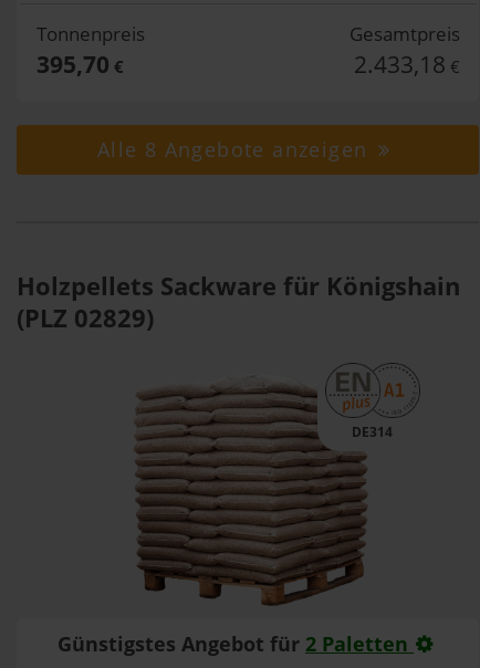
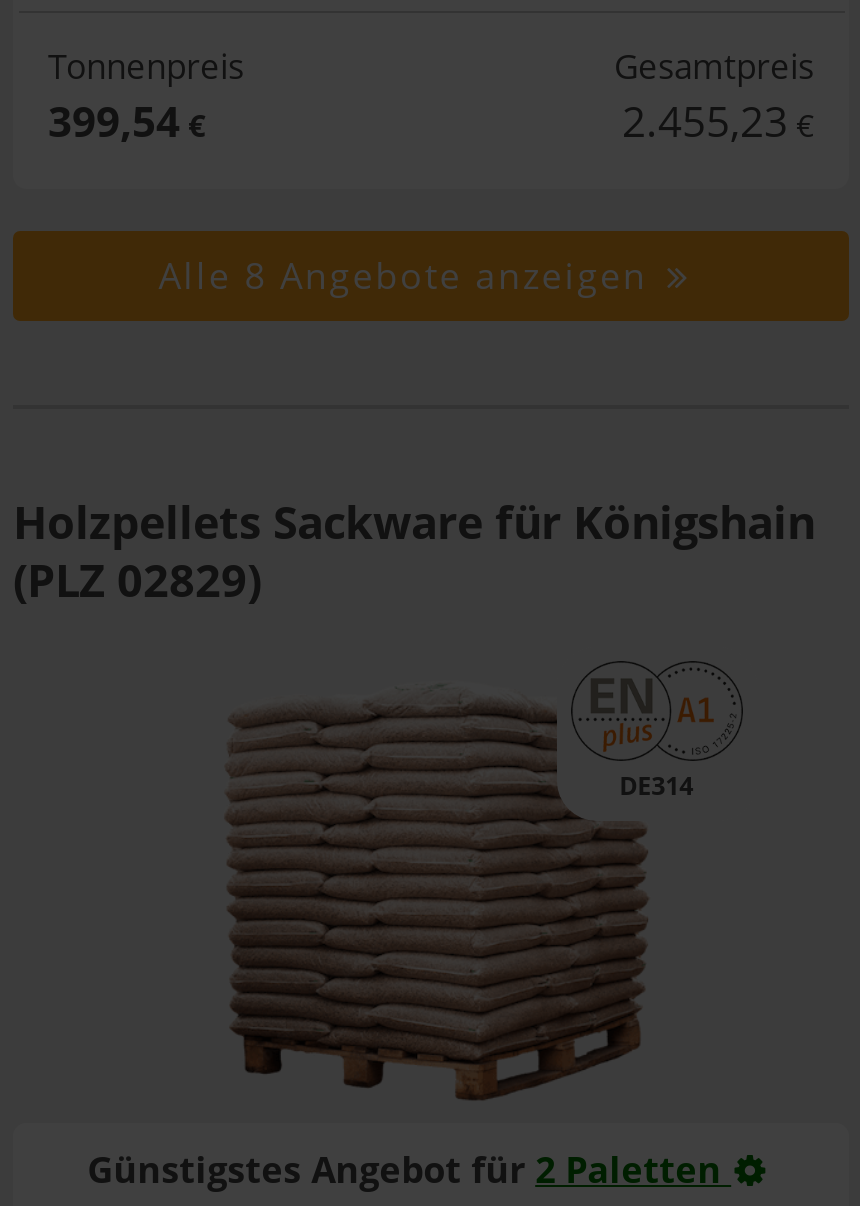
- 395,70 €
+ 399,54 €

- 2.433,18 €
+ 2.455,23 €
